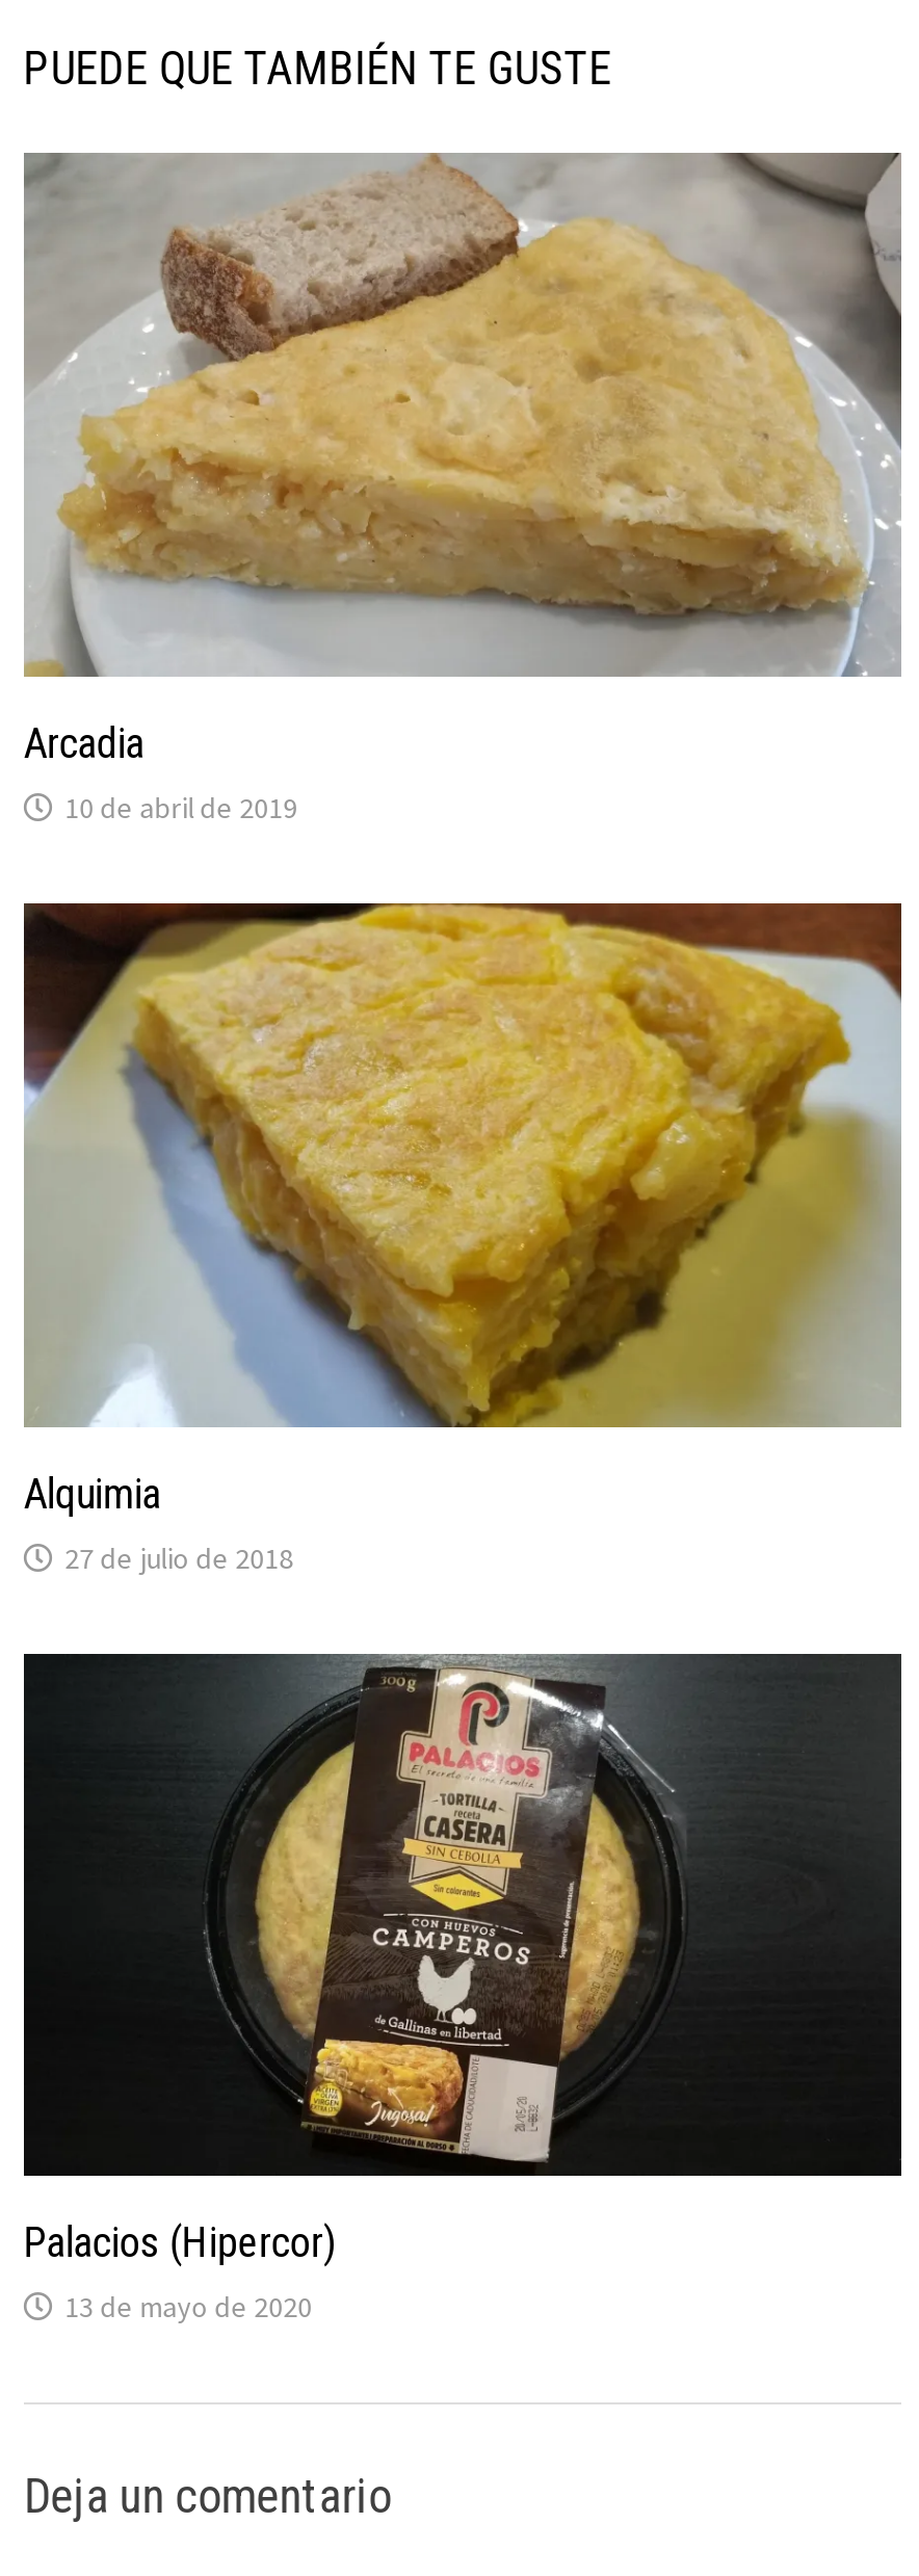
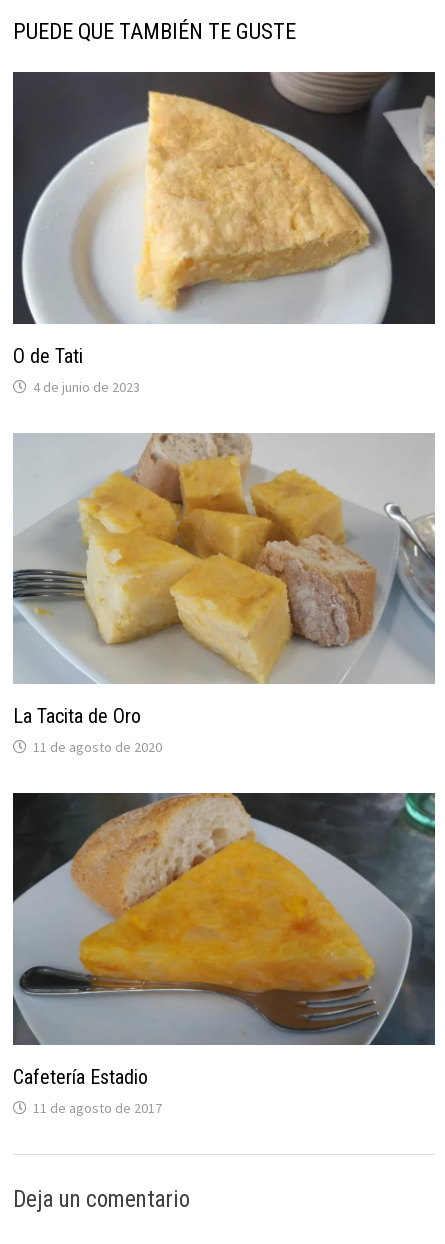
- [image]
- Arcadia
- 10 de abril de 2019
+ [image]
+ O de Tati
+ 4 de junio de 2023

- [image]
- Alquimia
- 27 de julio de 2018
+ [image]
+ La Tacita de Oro
+ 11 de agosto de 2020

- [image]
- Palacios (Hipercor)
- 13 de mayo de 2020
+ [image]
+ Cafetería Estadio
+ 11 de agosto de 2017
